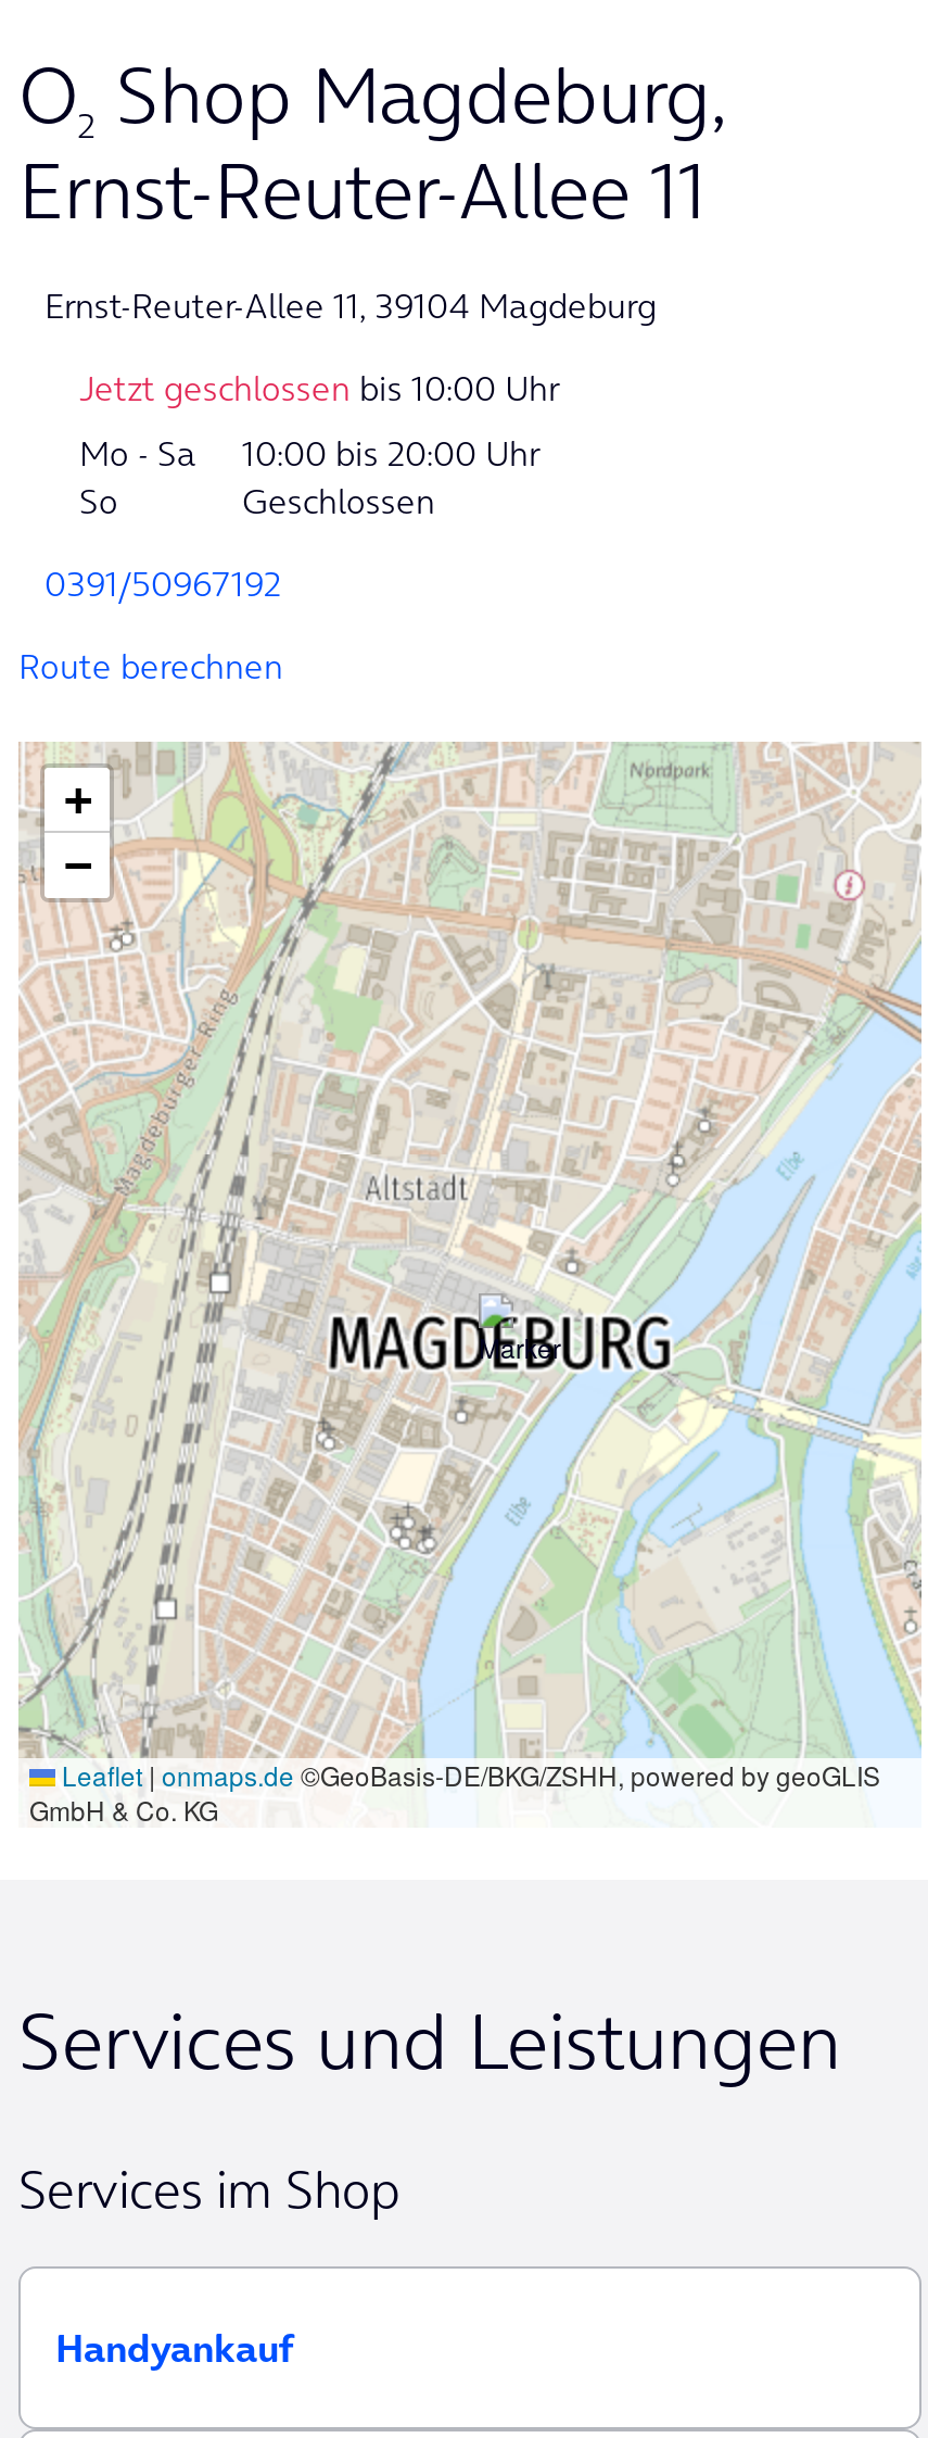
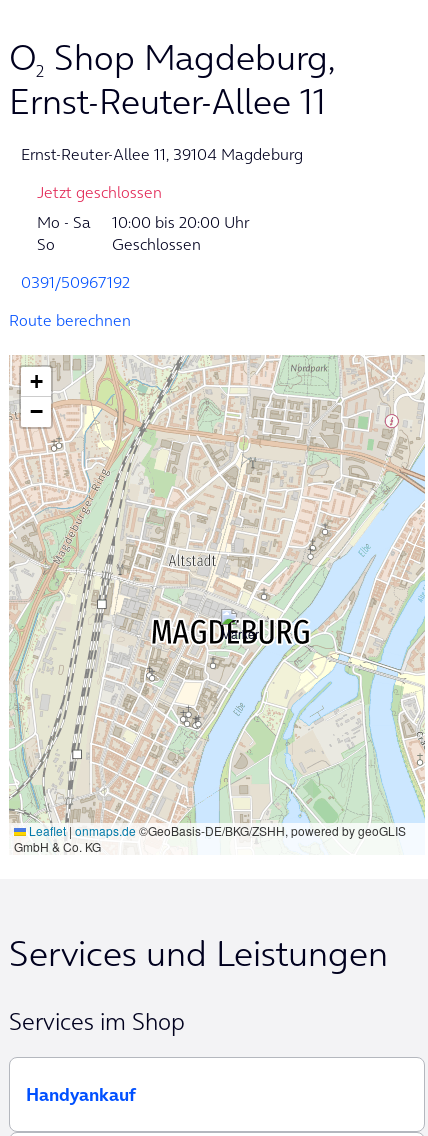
- Jetzt geschlossen bis 10:00 Uhr
+ Jetzt geschlossen
